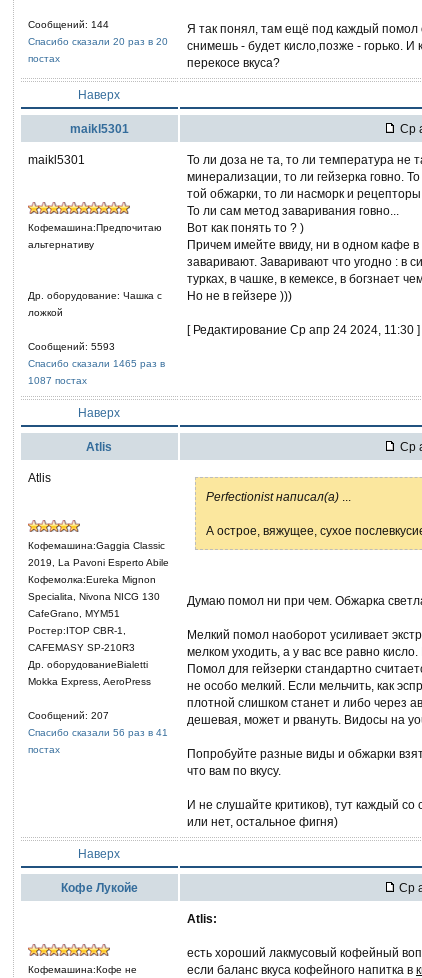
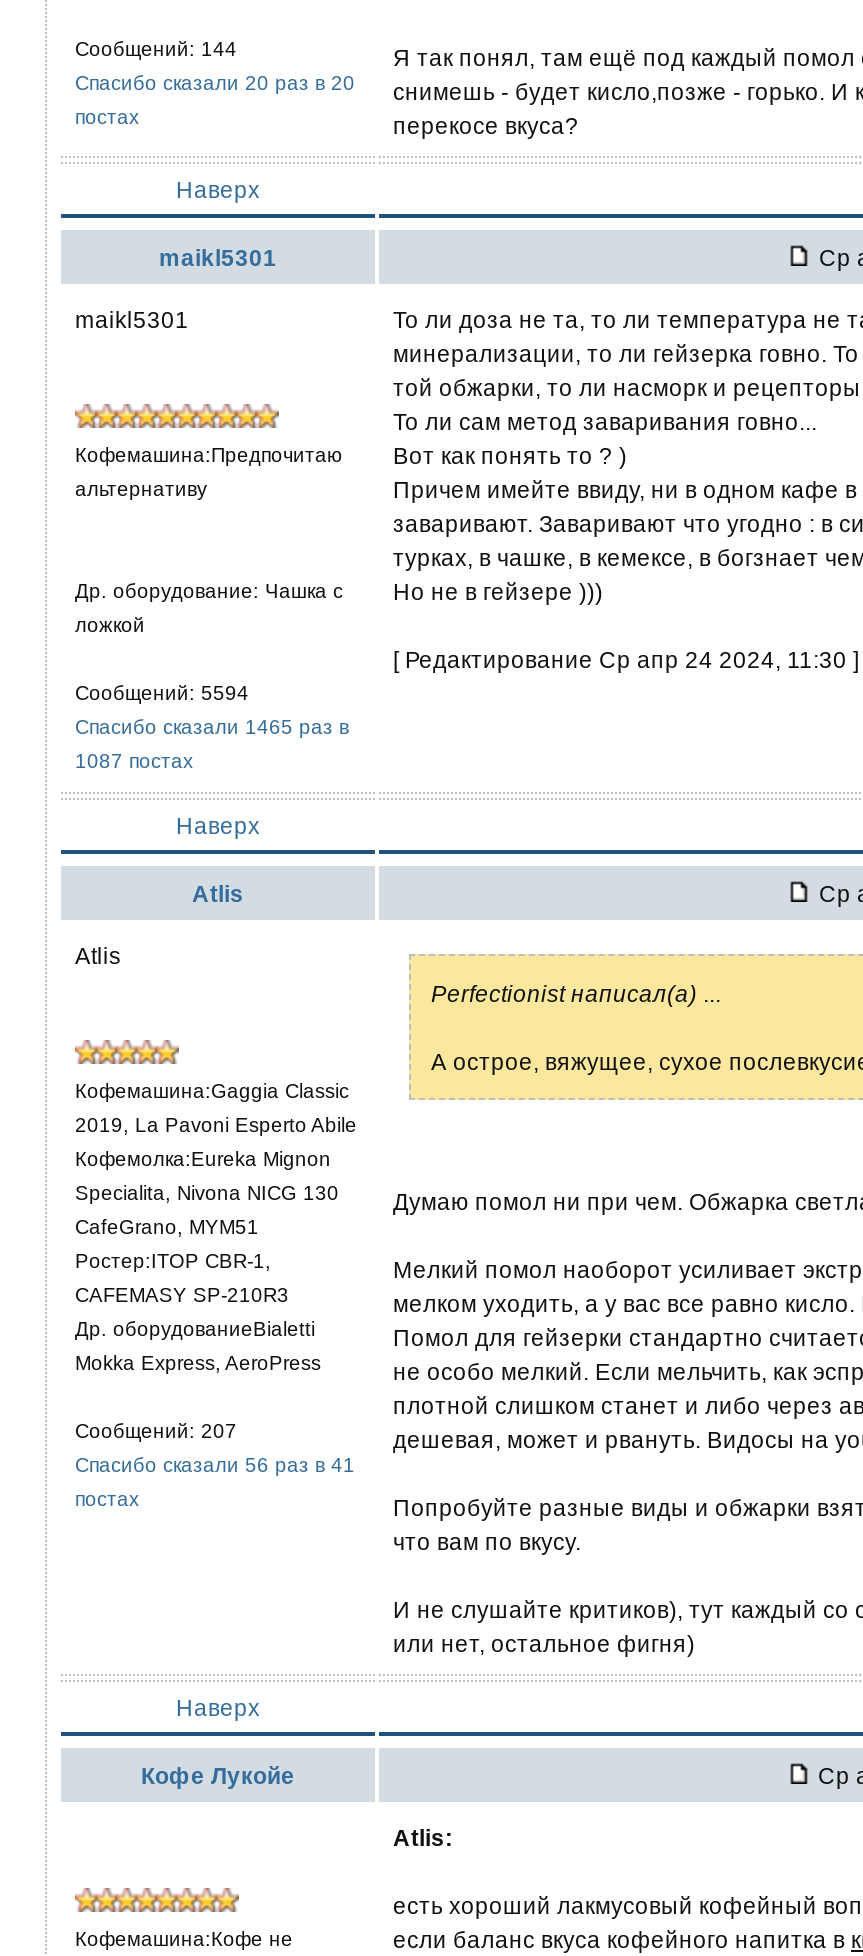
- Сообщений: 5593
+ Сообщений: 5594
